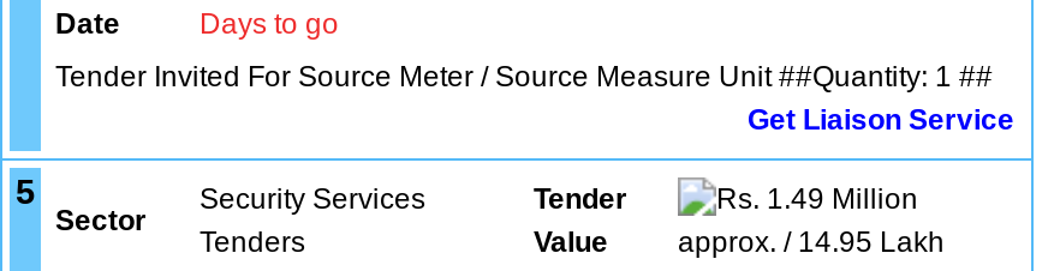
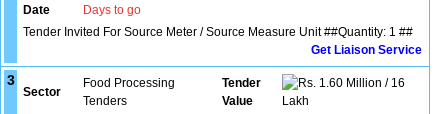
- 5
+ 3

- Security Services
+ Food Processing

- 1.49 Million
- approx. / 14.95 Lakh
+ 1.60 Million / 16
+ Lakh
